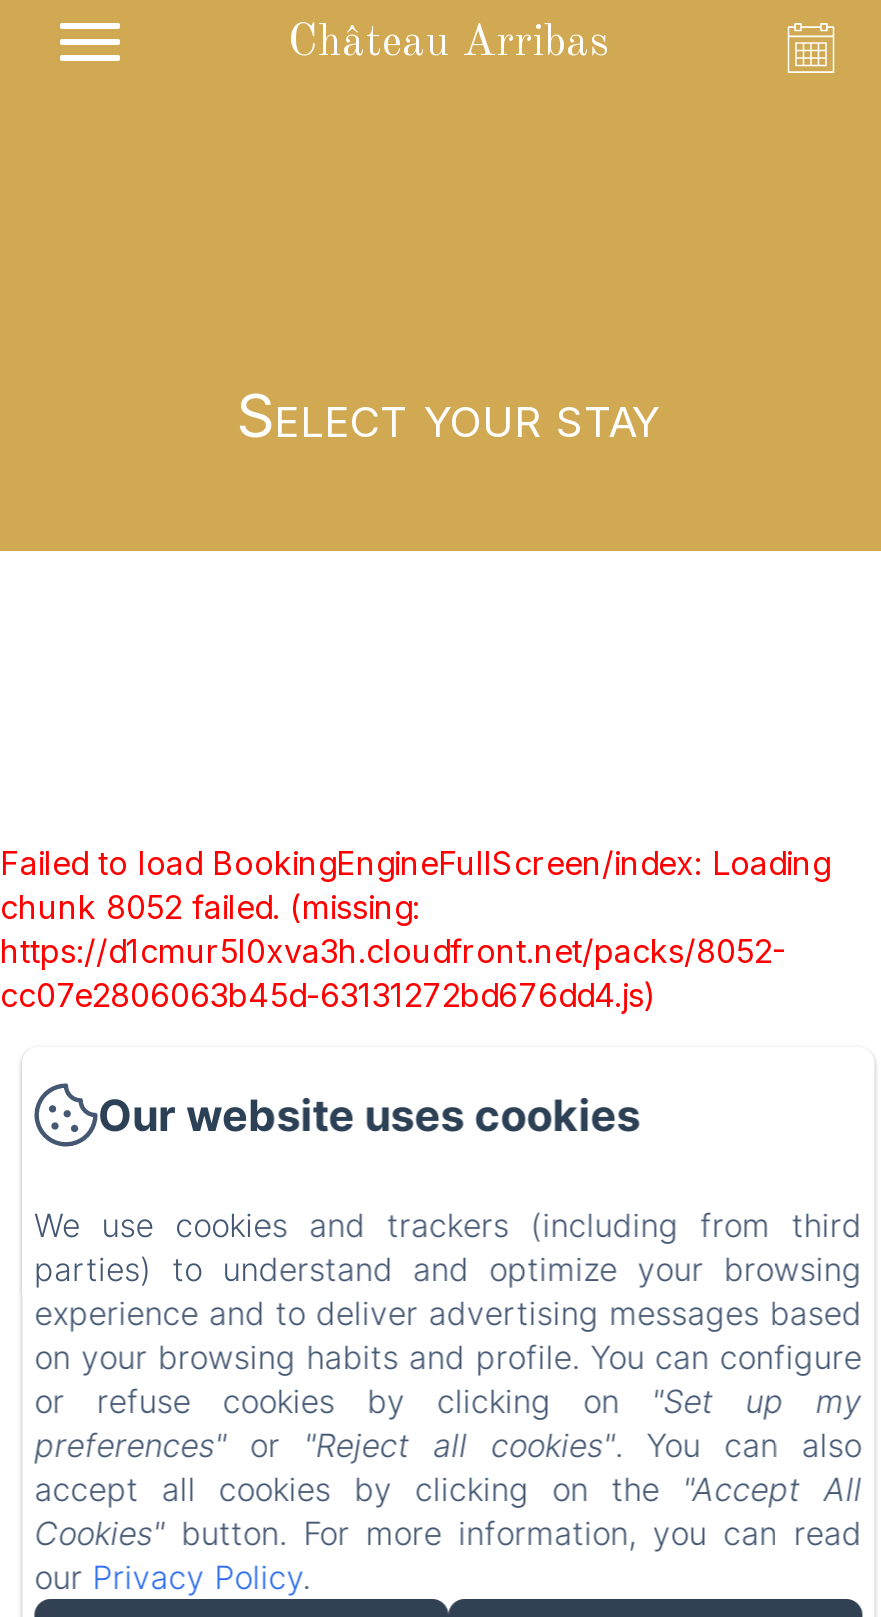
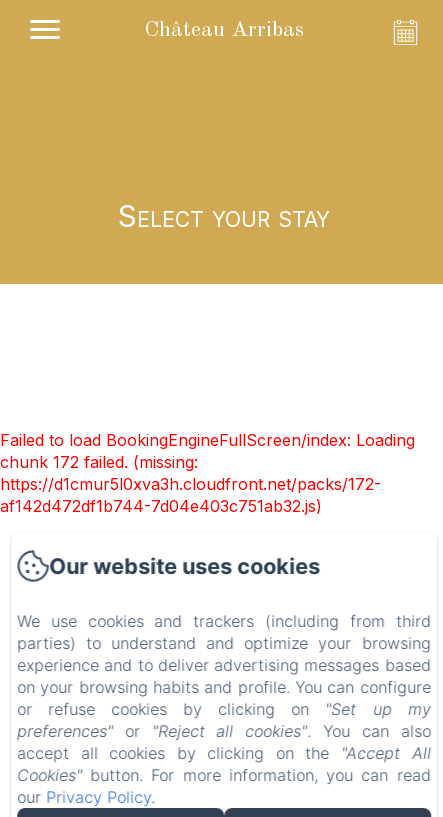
- chunk 8052 failed. (missing:
- https://d1cmur5l0xva3h.cloudfront.net/packs/8052-
- cc07e2806063b45d-63131272bd676dd4.js)
+ chunk 172 failed. (missing:
+ https://d1cmur5l0xva3h.cloudfront.net/packs/172-
+ af142d472df1b744-7d04e403c751ab32.js)
